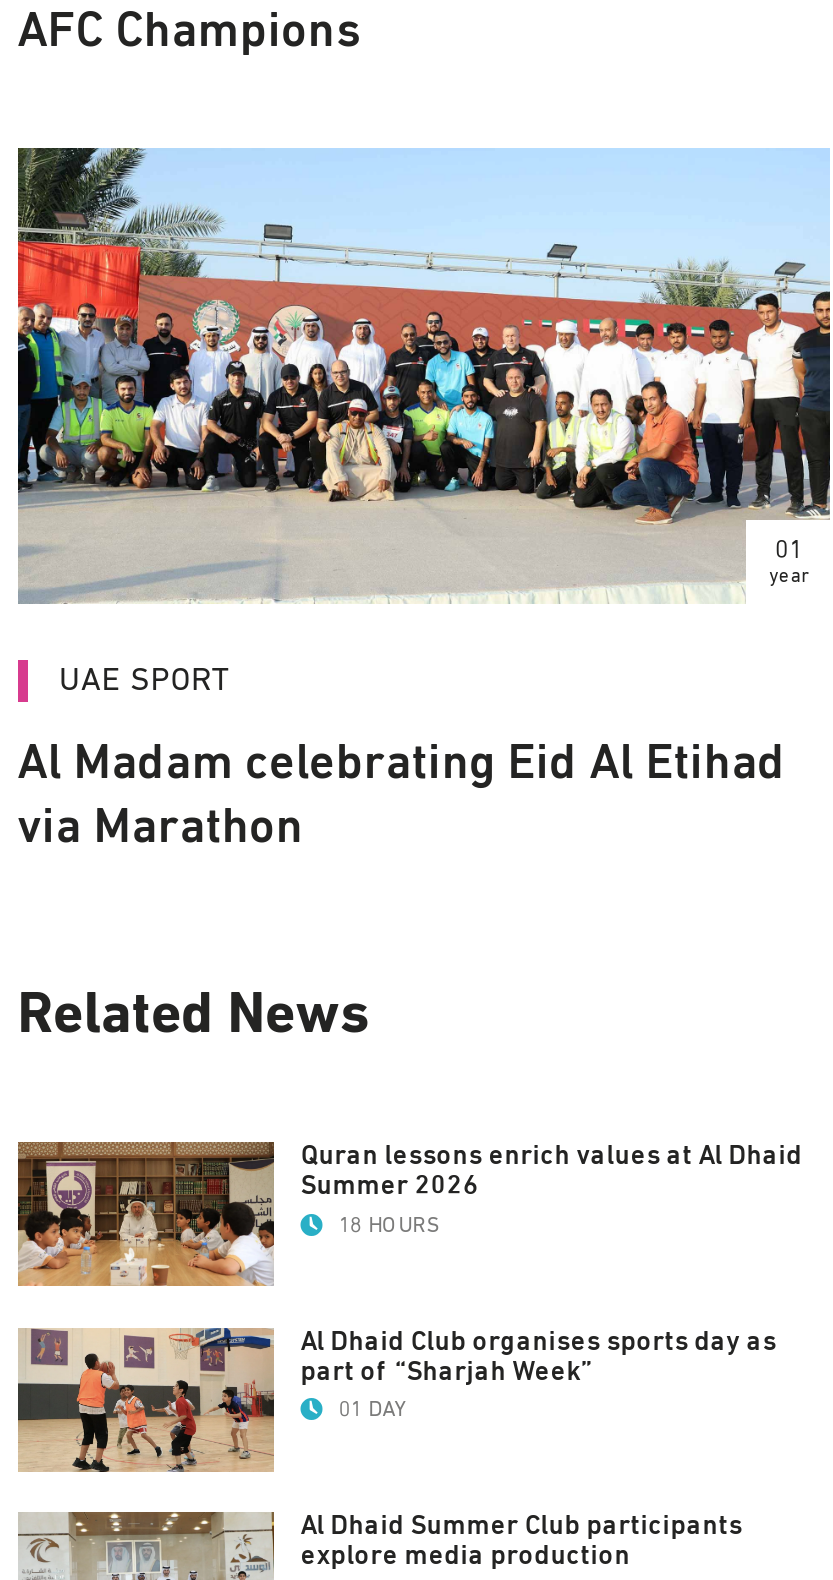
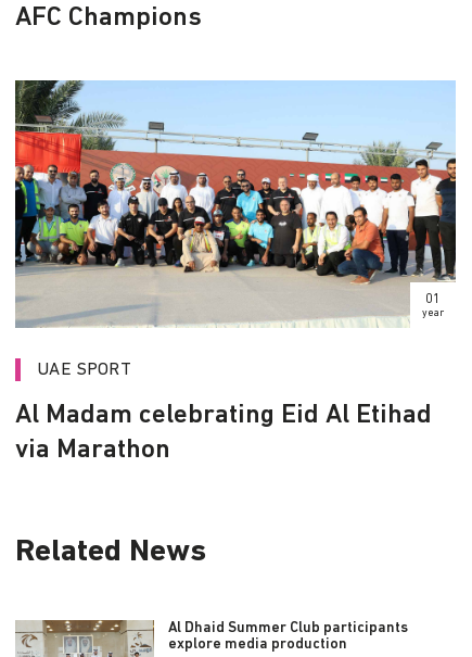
- [image]
- Quran lessons enrich values at Al Dhaid
- Summer 2026
- 18 HOURS

- [image]
- Al Dhaid Club organises sports day as
- part of “Sharjah Week”
- 01 DAY
